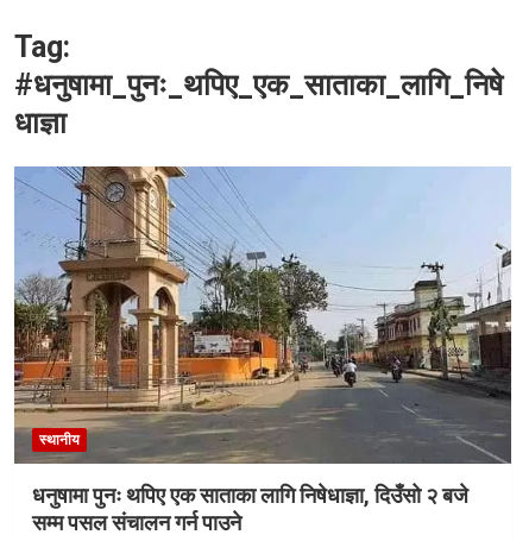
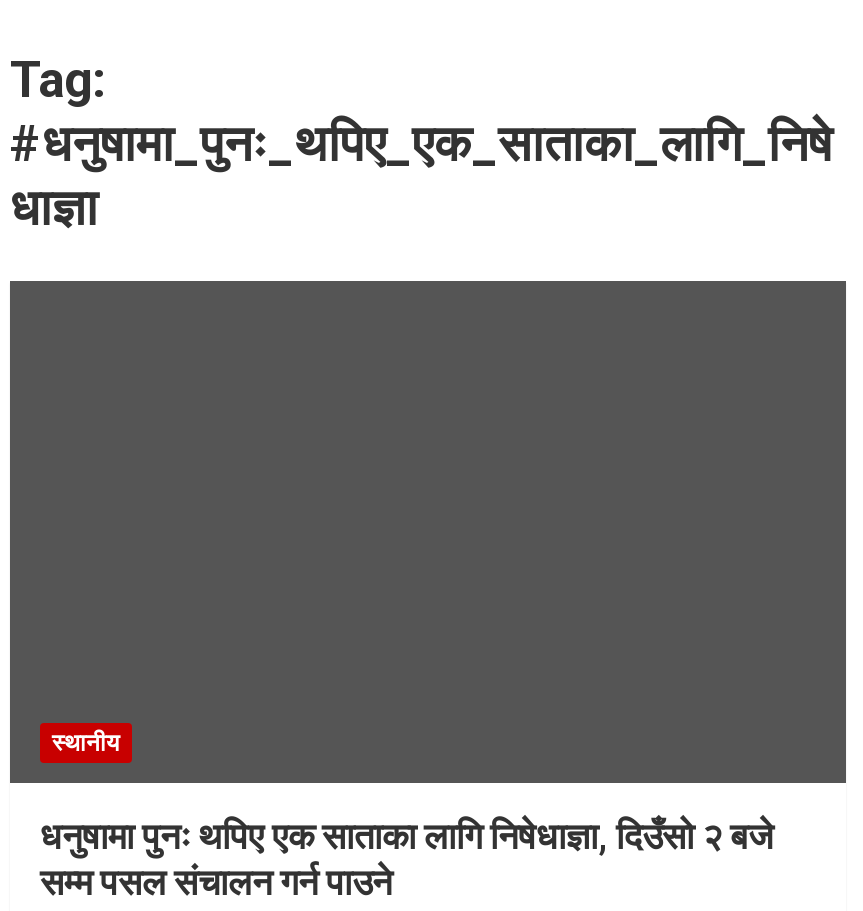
- [image]
